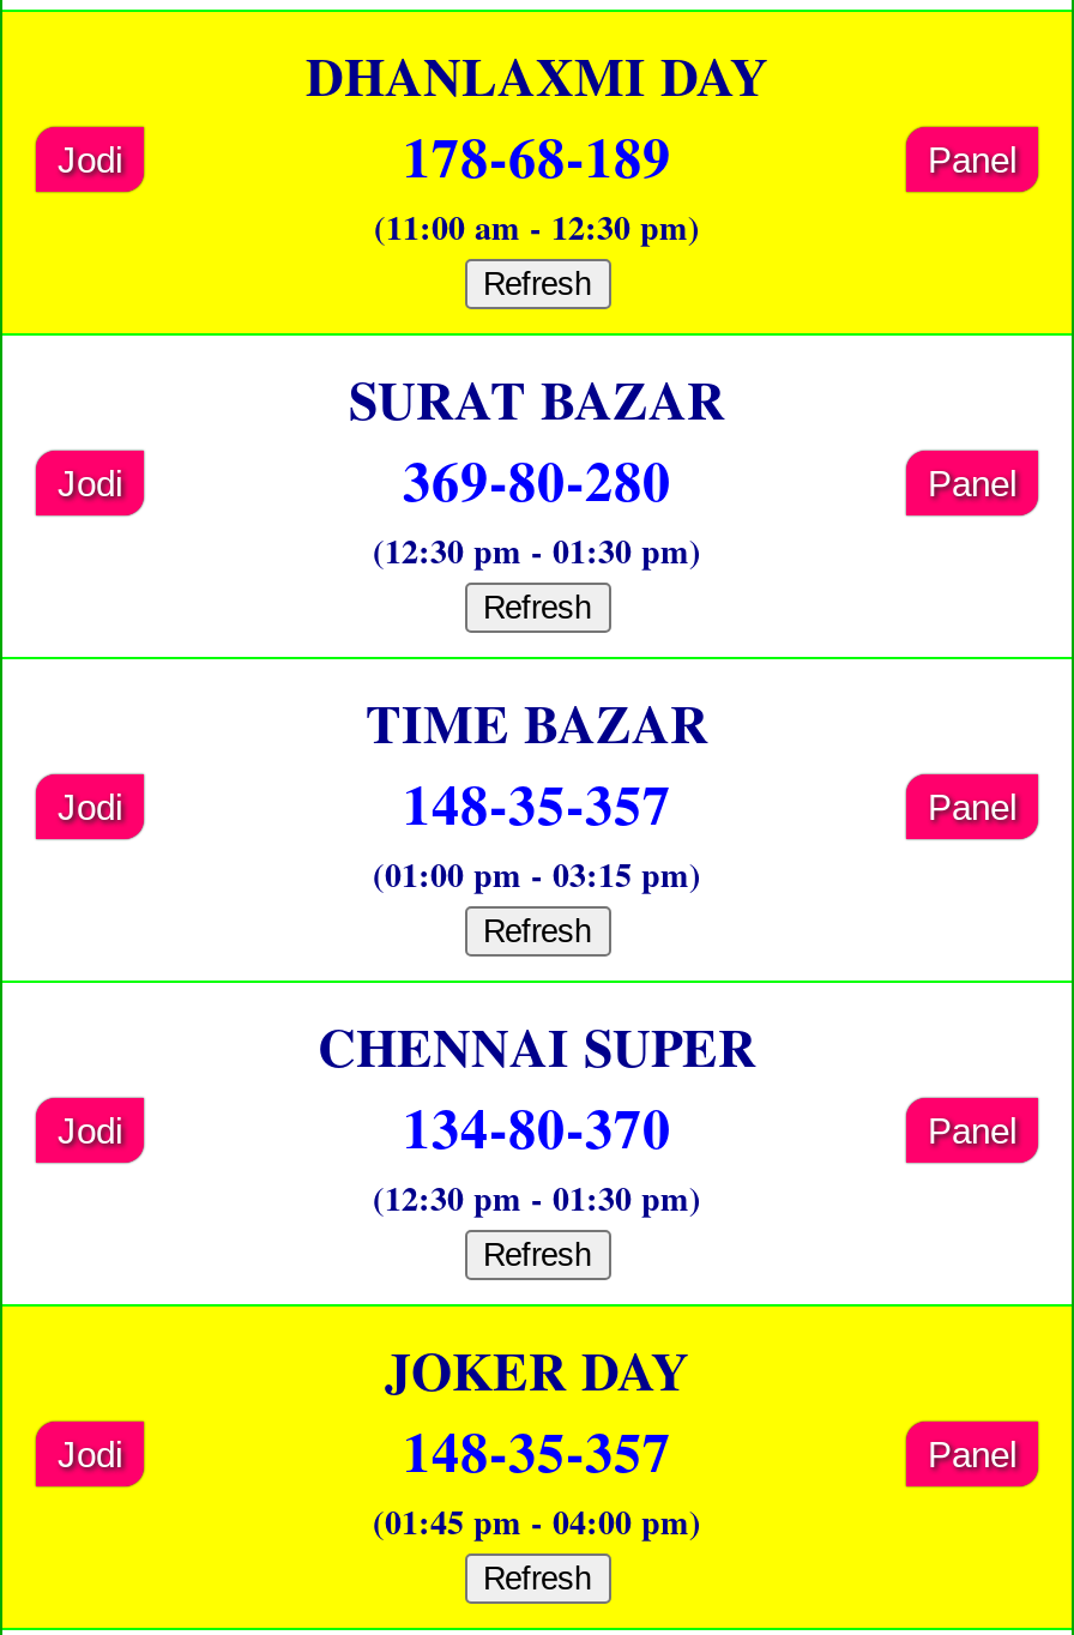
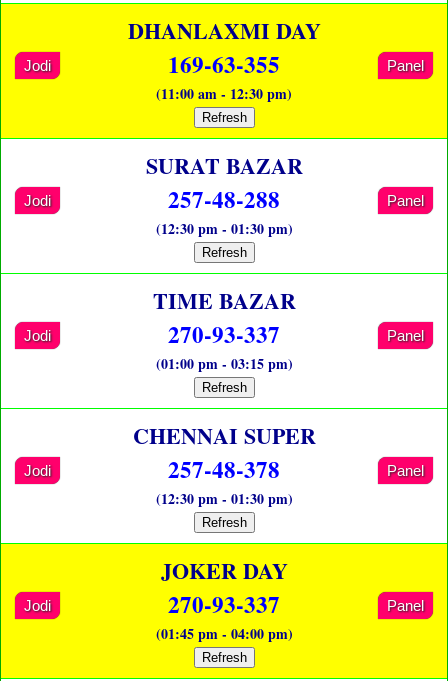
- 178-68-189
+ 169-63-355

- 369-80-280
+ 257-48-288

- 148-35-357
+ 270-93-337

- 134-80-370
+ 257-48-378

- 148-35-357
+ 270-93-337
